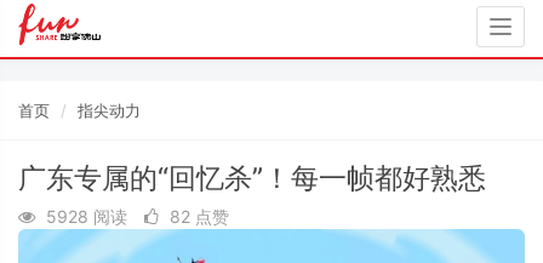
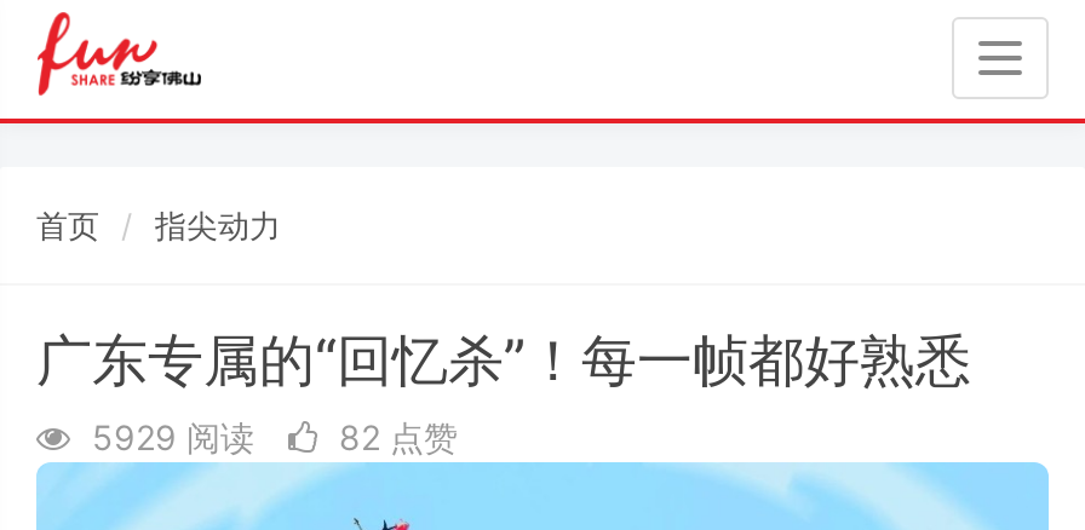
- 5928 阅读 82 点赞
+ 5929 阅读 82 点赞
